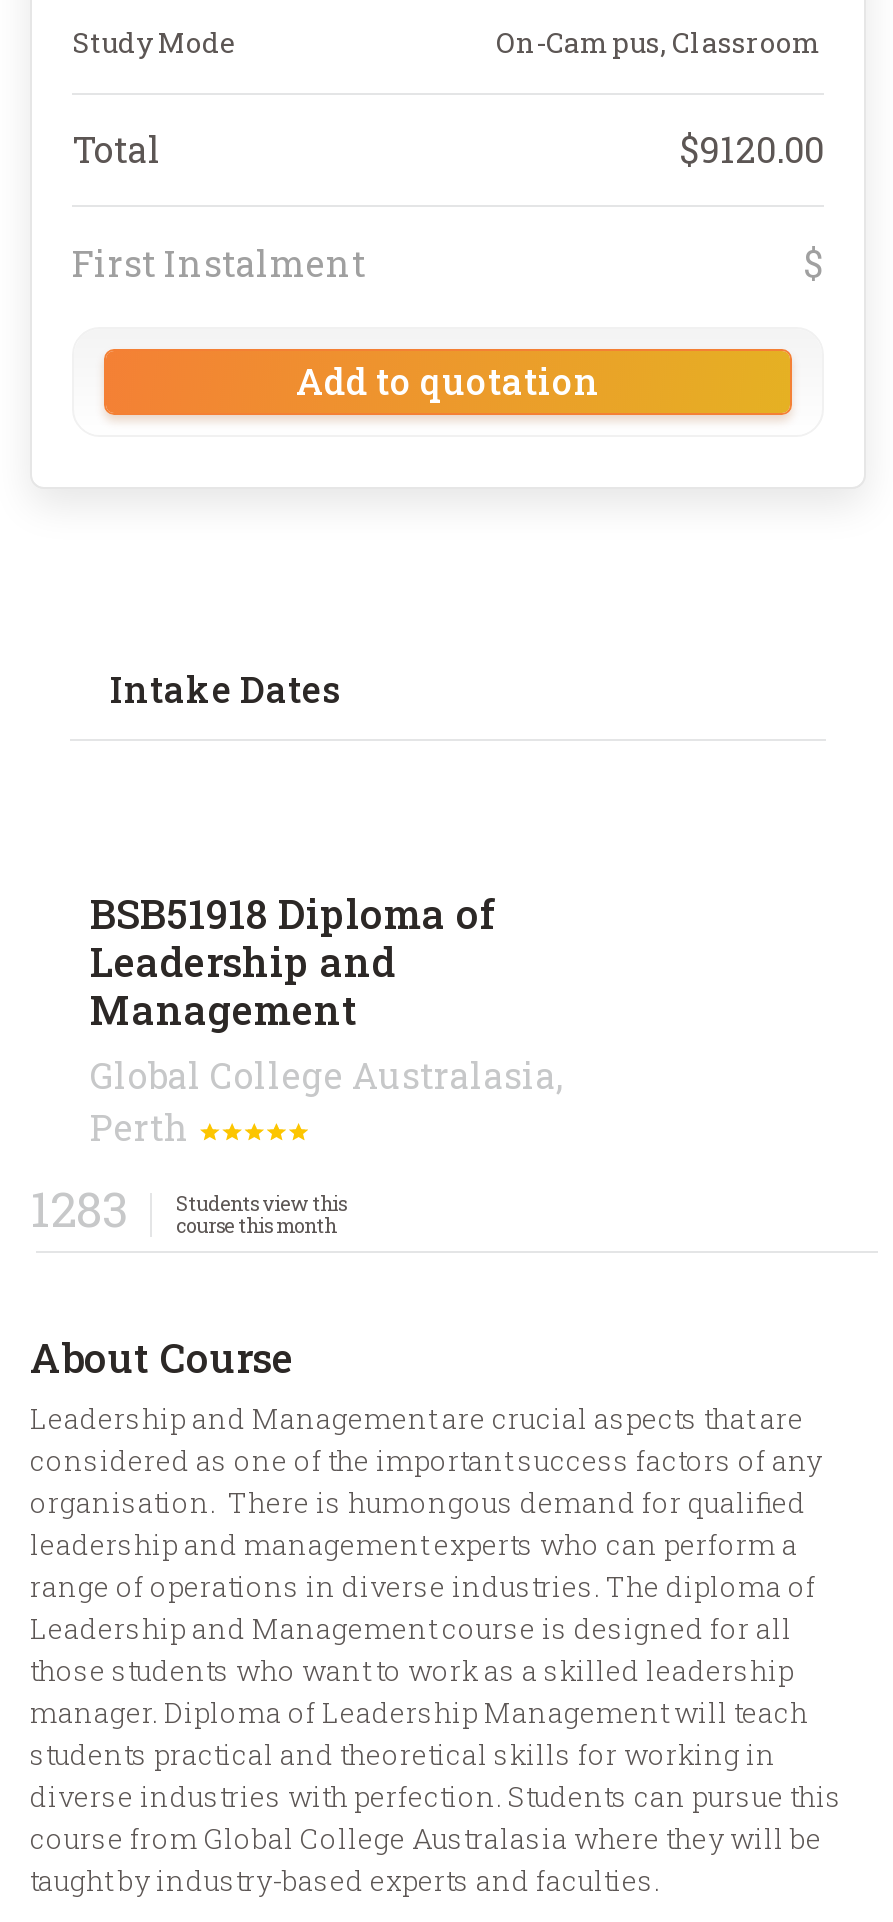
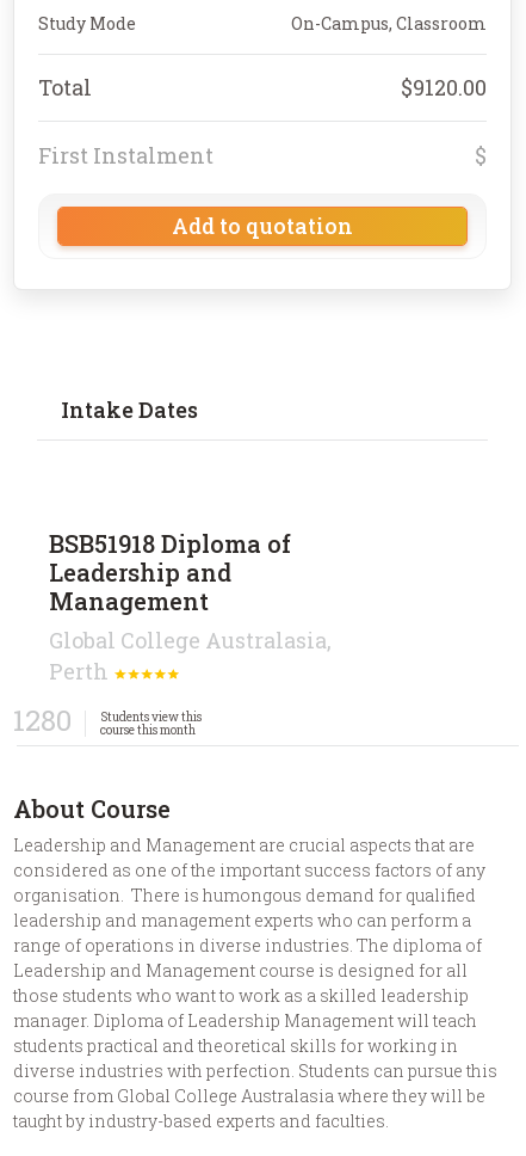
- 1283 Students view this course this month
+ 1280 Students view this course this month
